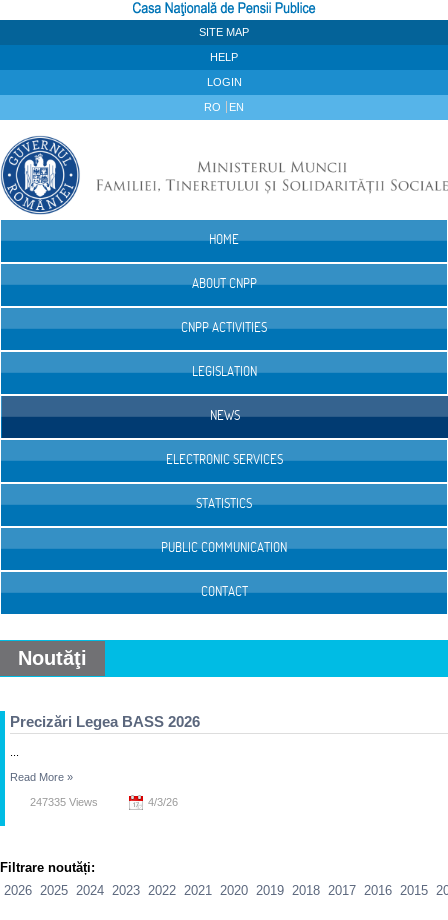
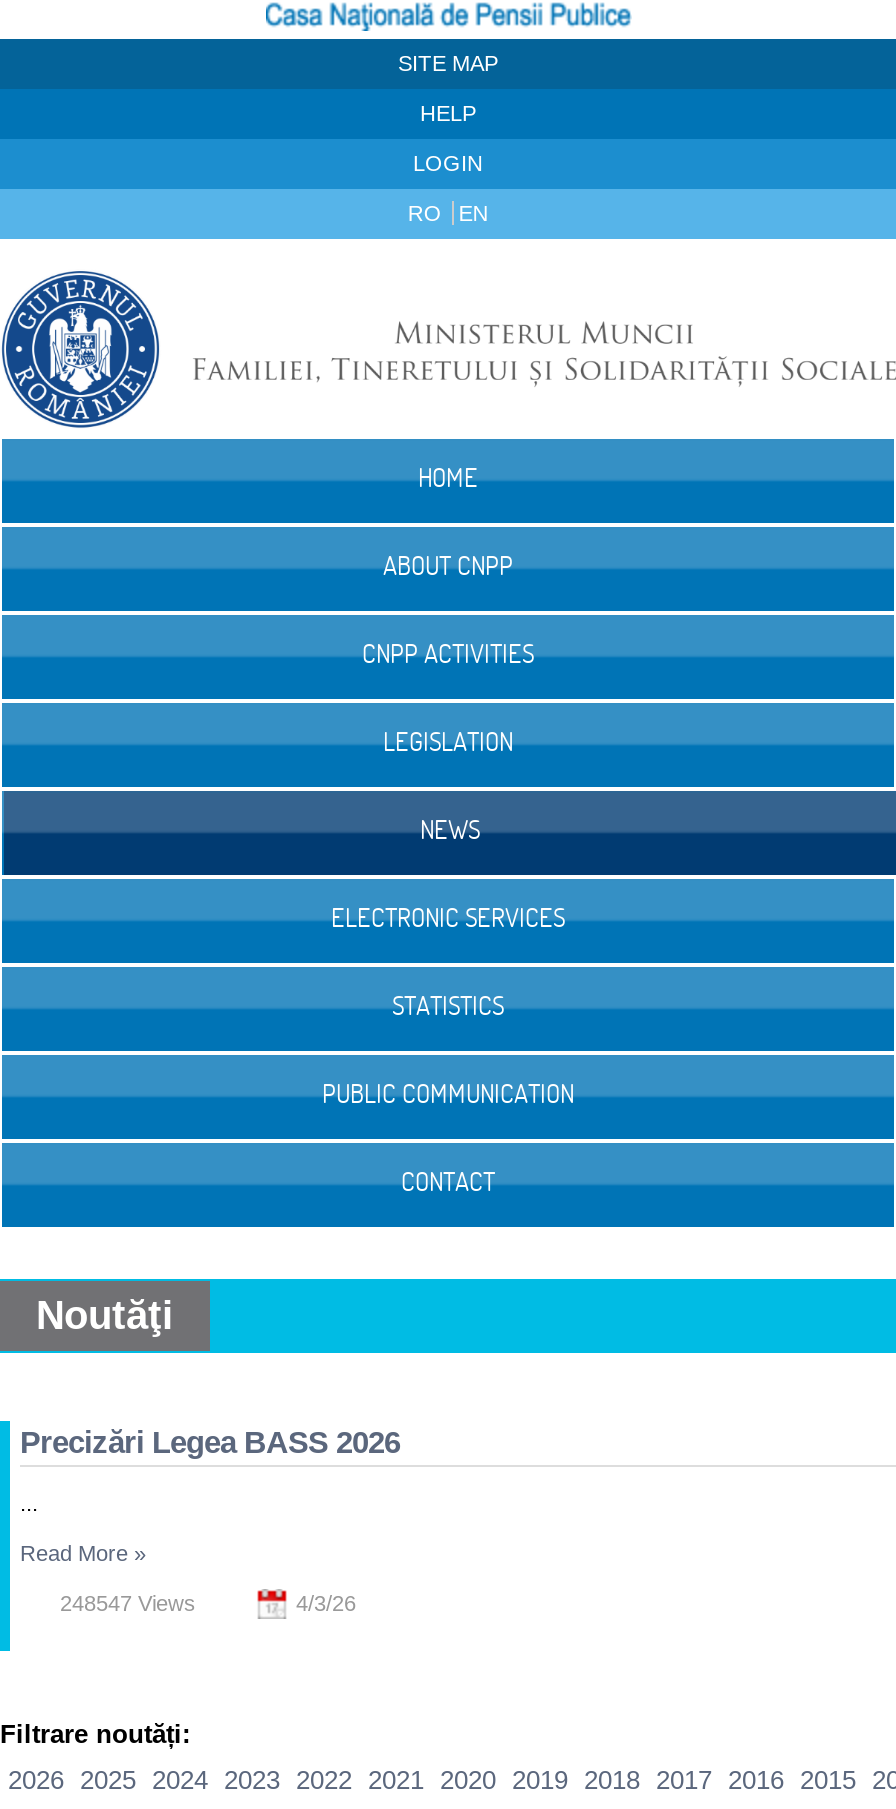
- 247335 Views
+ 248547 Views
